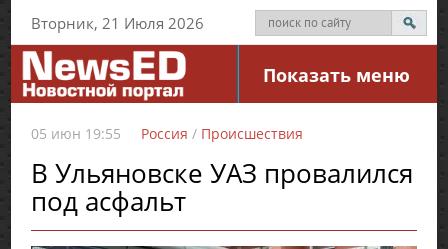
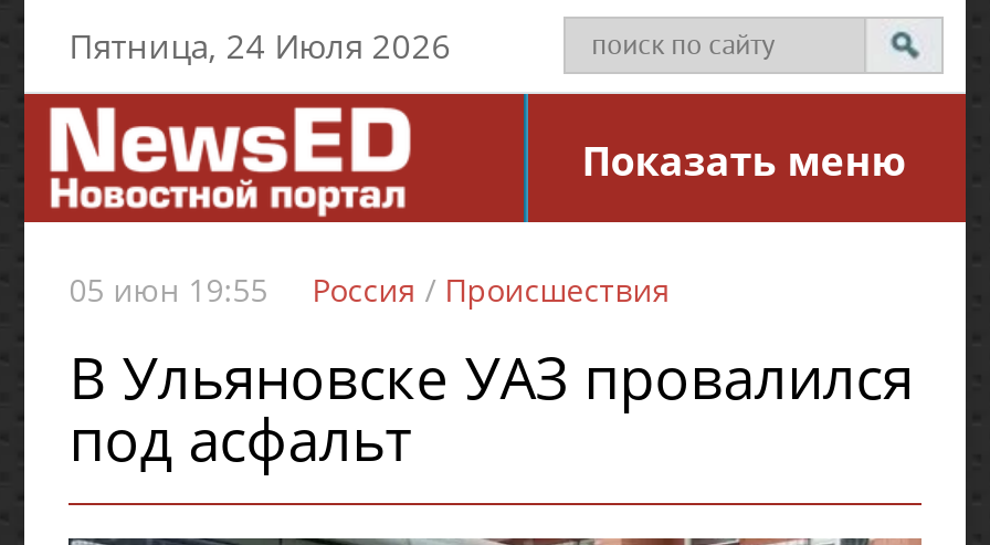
- Вторник, 21 Июля 2026
+ Пятница, 24 Июля 2026
